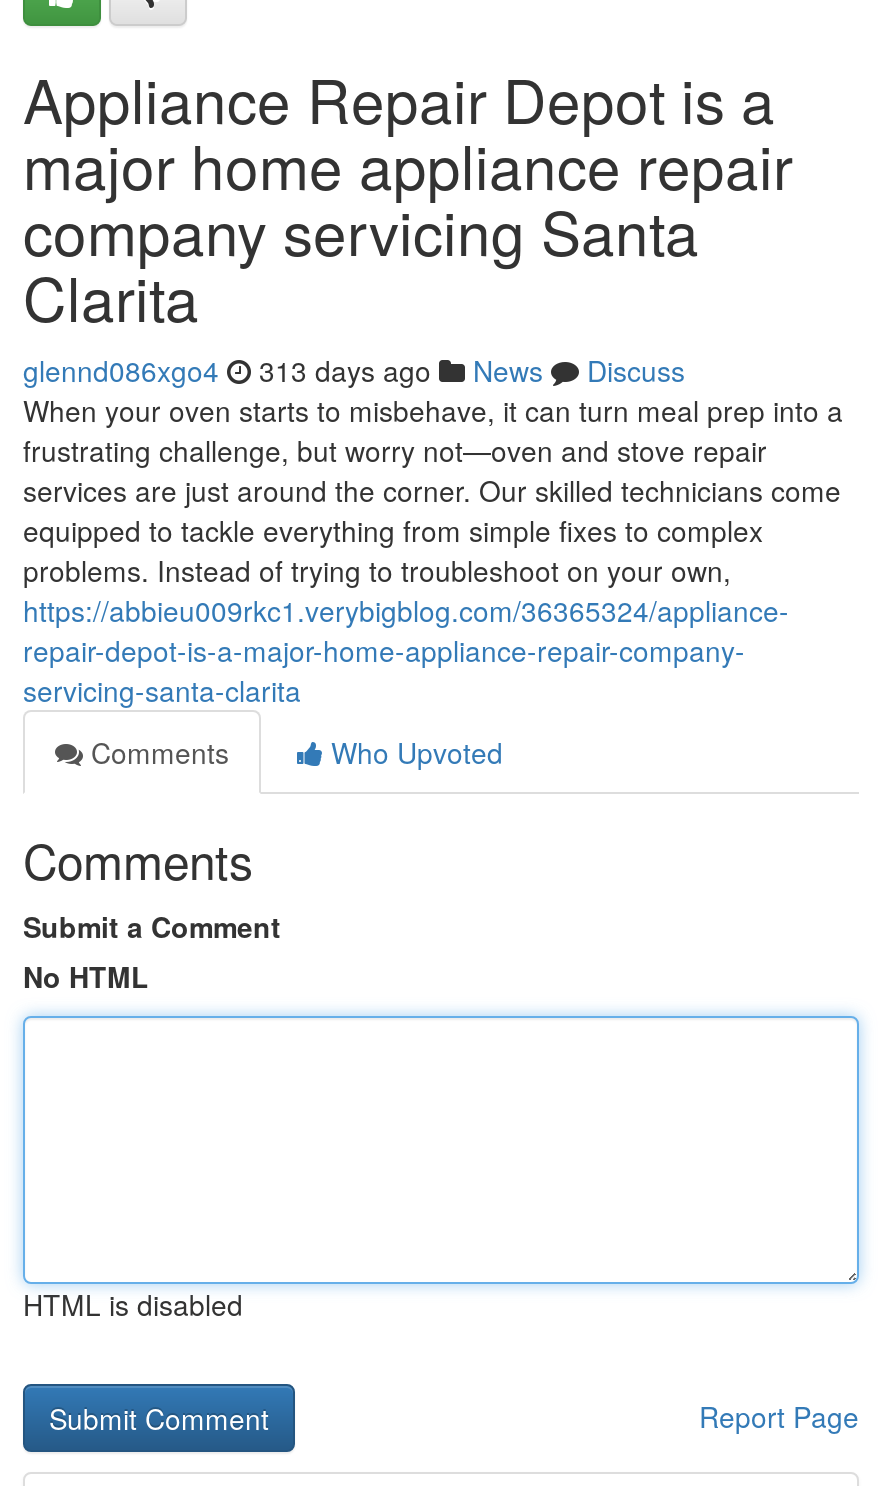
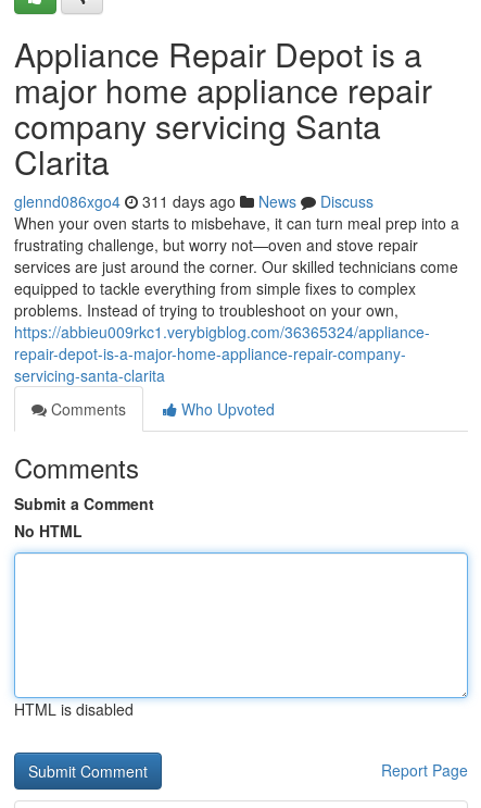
- glennd086xgo4 313 days ago News Discuss
+ glennd086xgo4 311 days ago News Discuss
